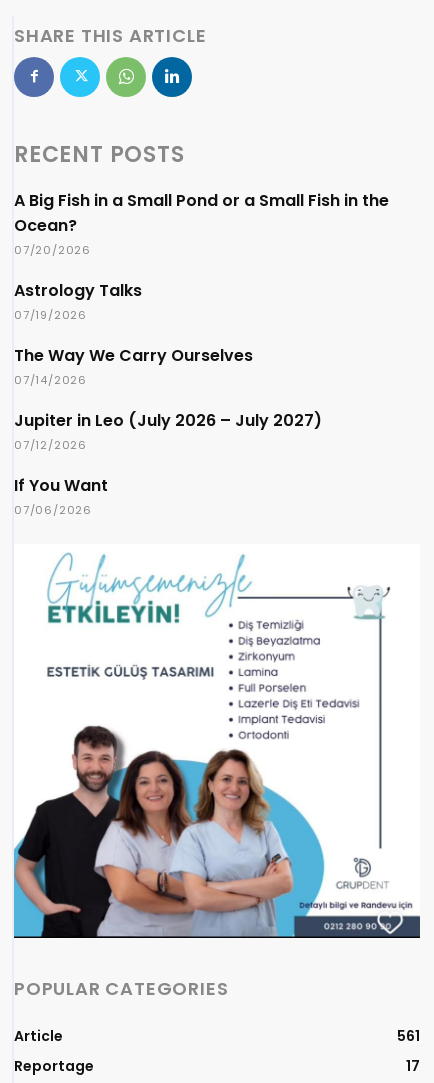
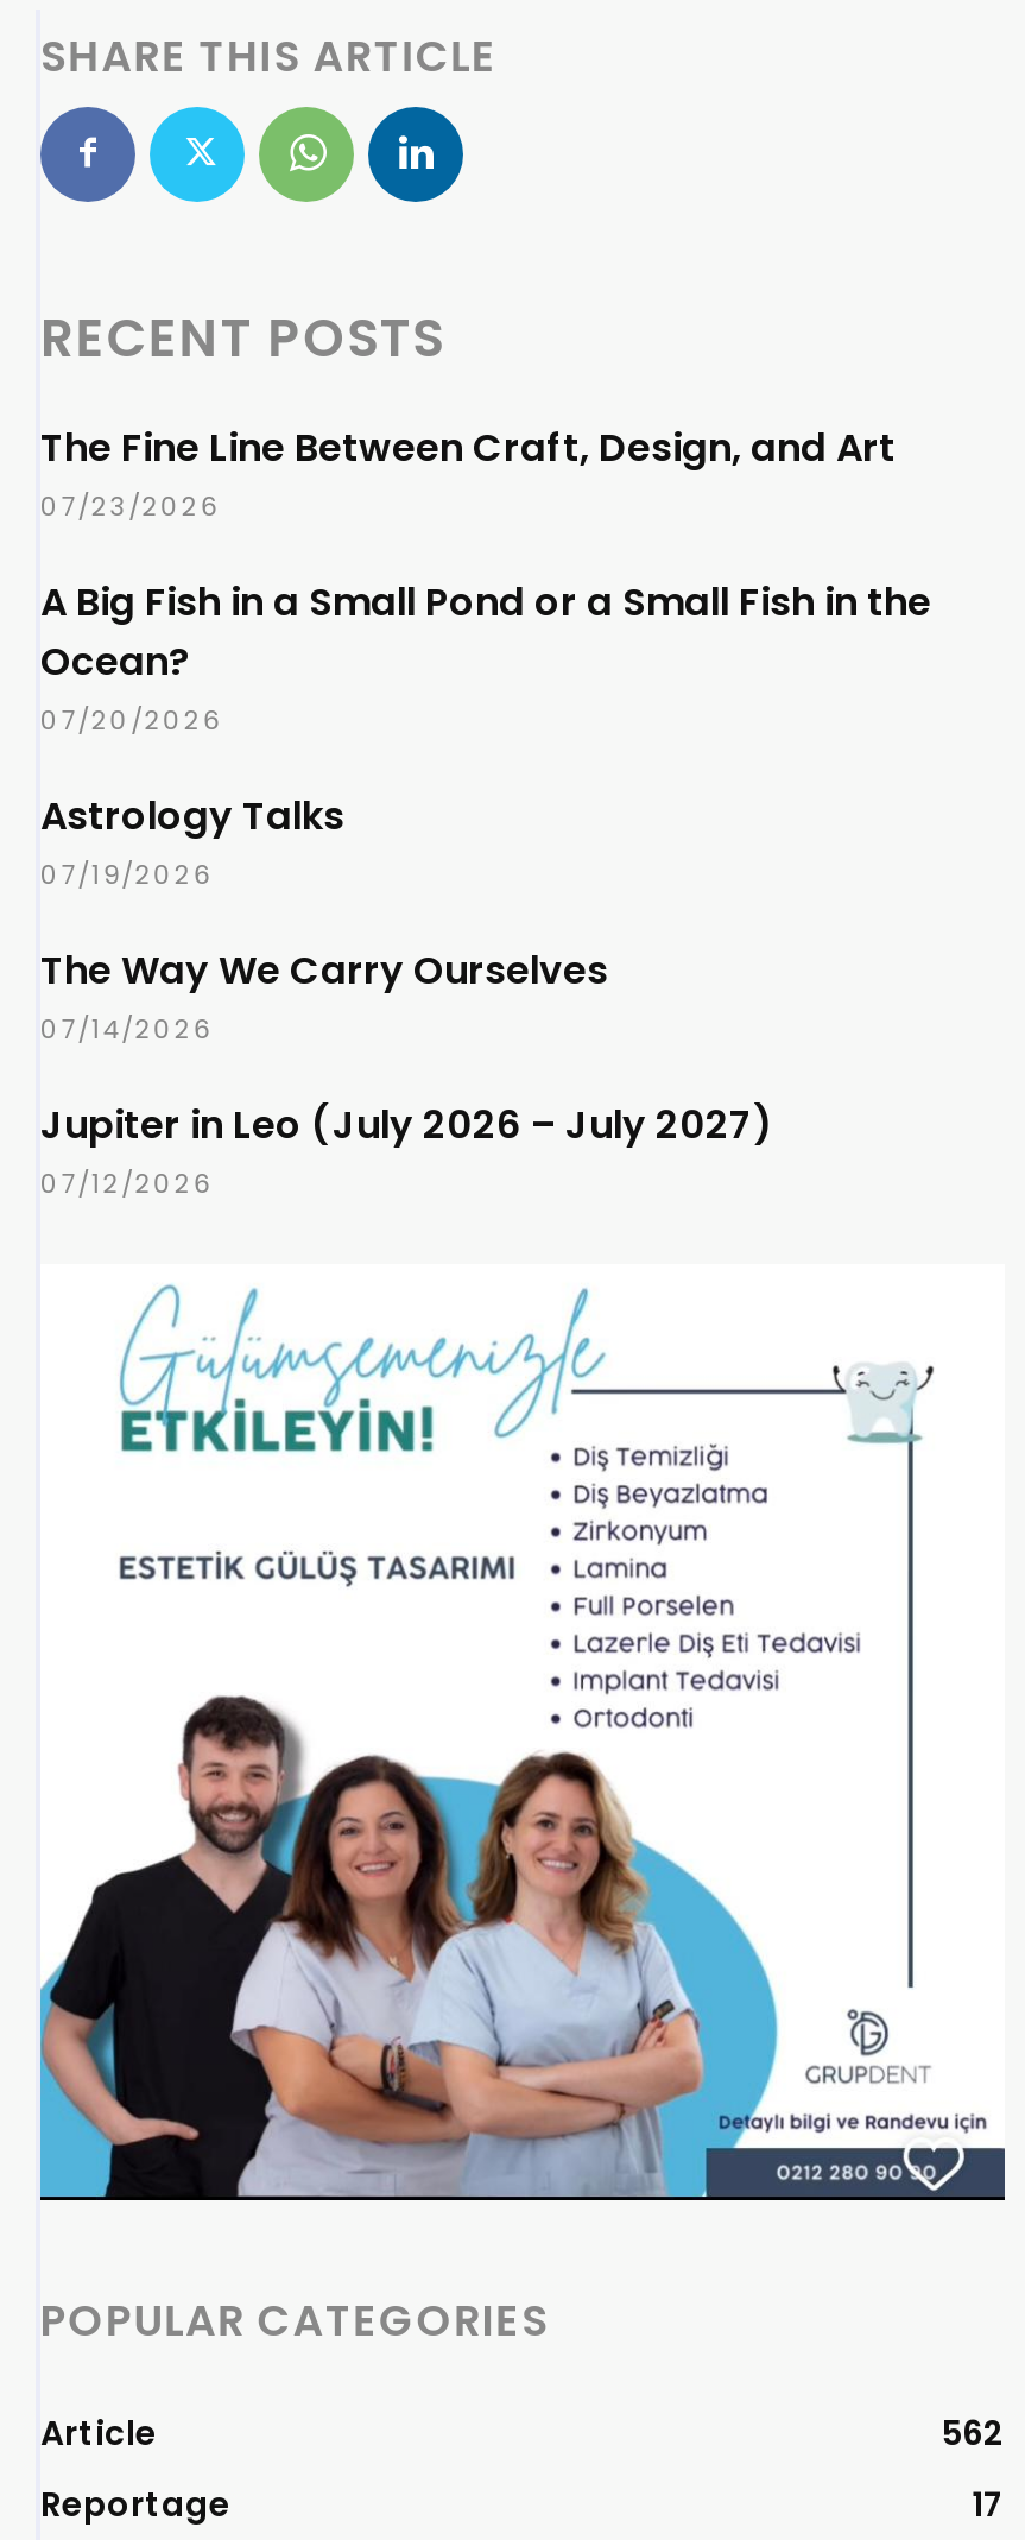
+ The Fine Line Between Craft, Design, and Art
+ 07/23/2026

moved down: A Big Fish in a Small Pond or a Small Fish in the | Ocean? | 07/20/2026 | ... | Jupiter in Leo (July 2026 – July 2027) | 07/12/2026

- If You Want
- 07/06/2026

- 561
+ 562
